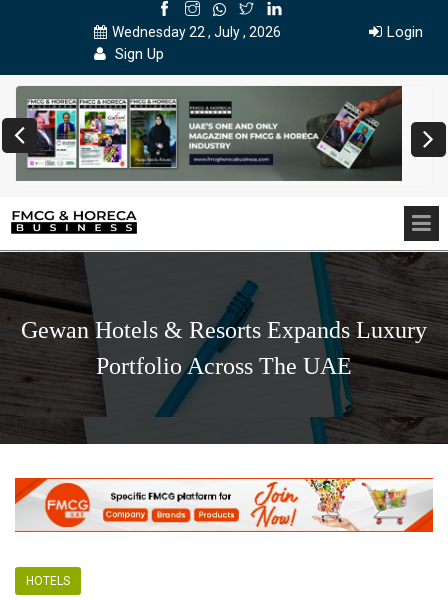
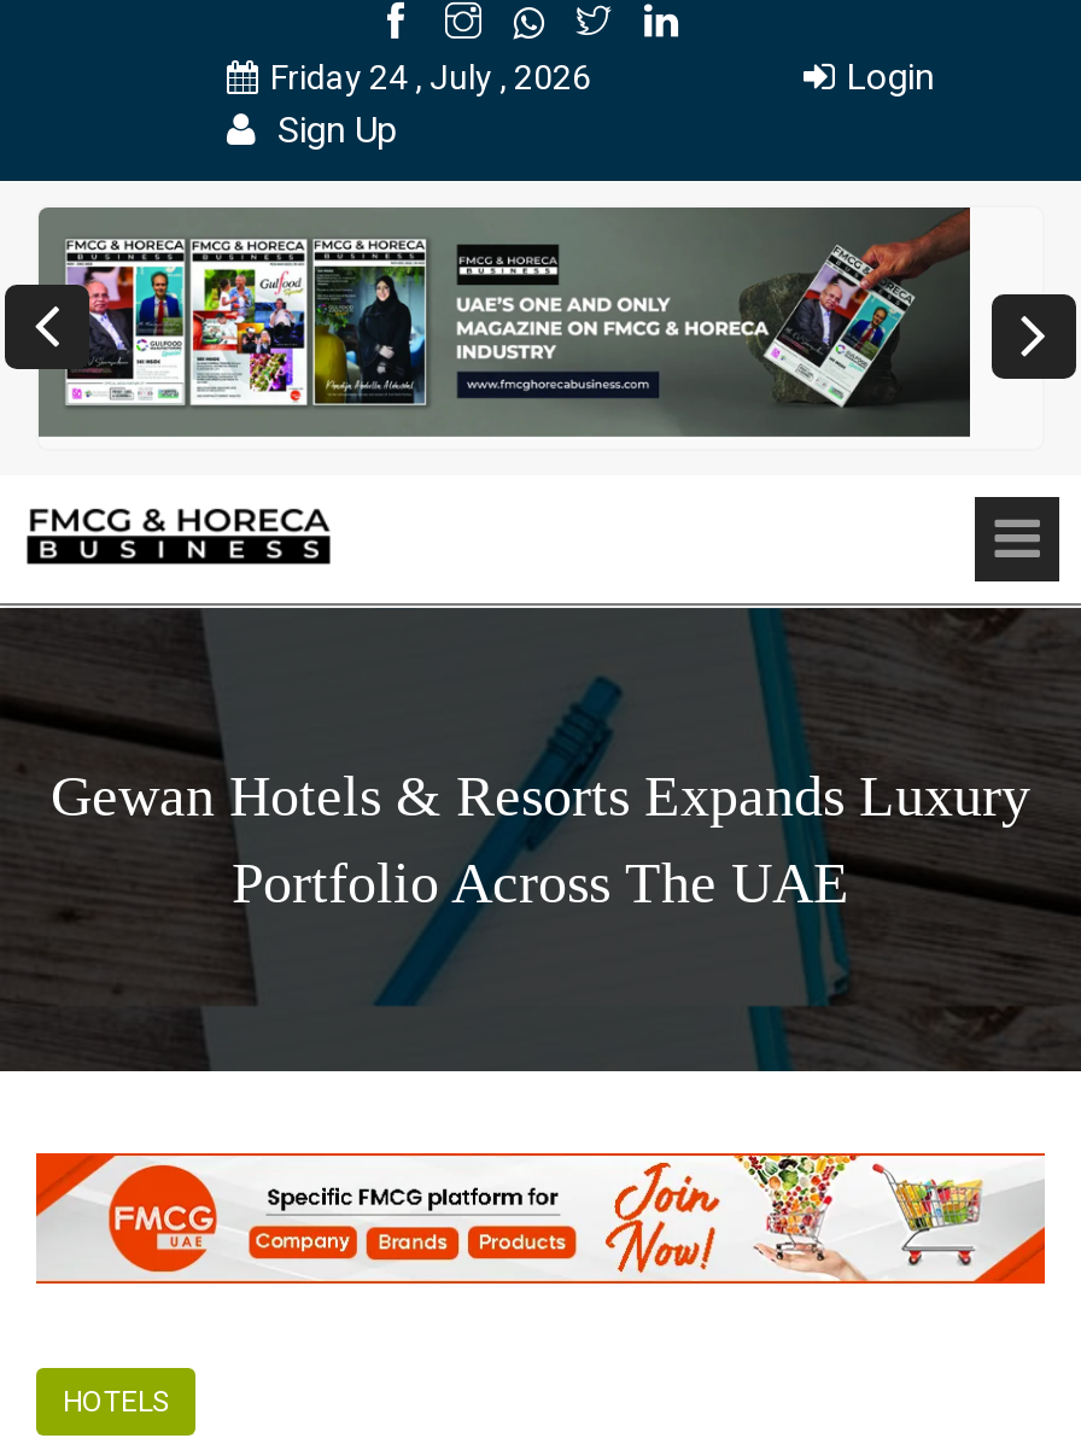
- Wednesday 22 , July , 2026
+ Friday 24 , July , 2026
